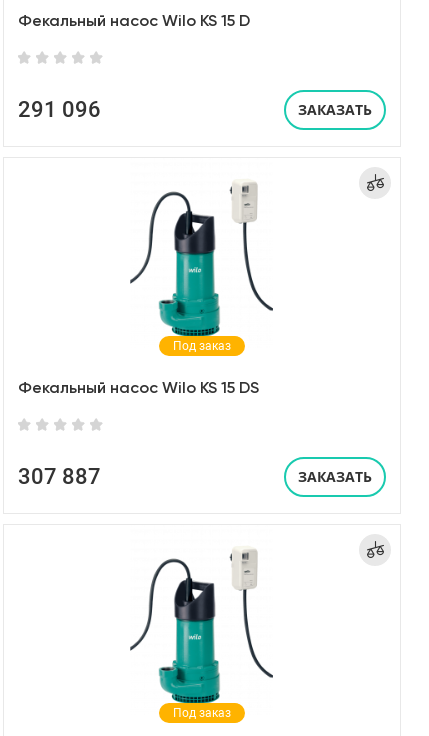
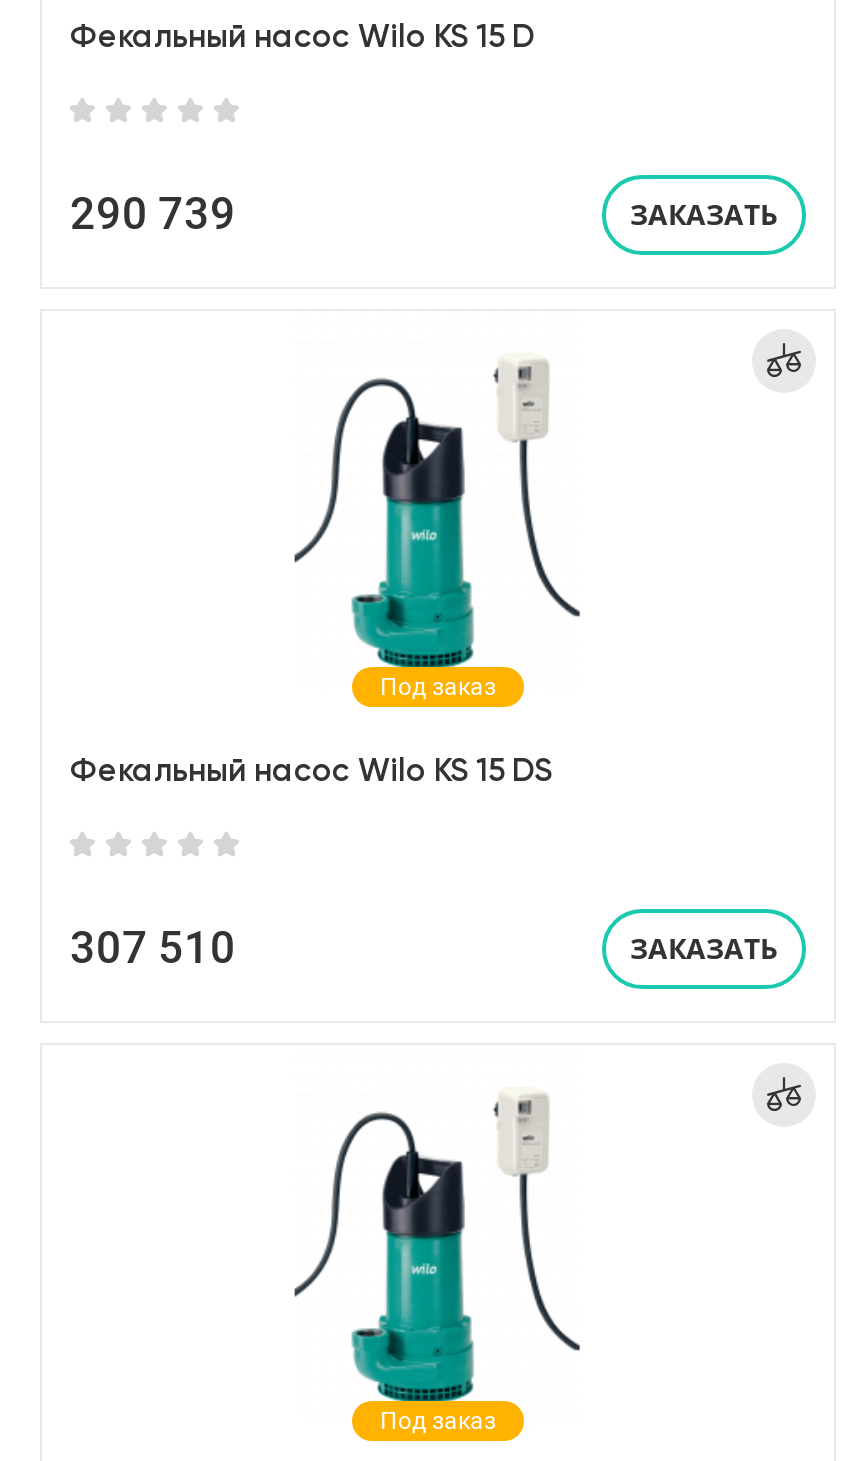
- 291 096
+ 290 739

- 307 887
+ 307 510
